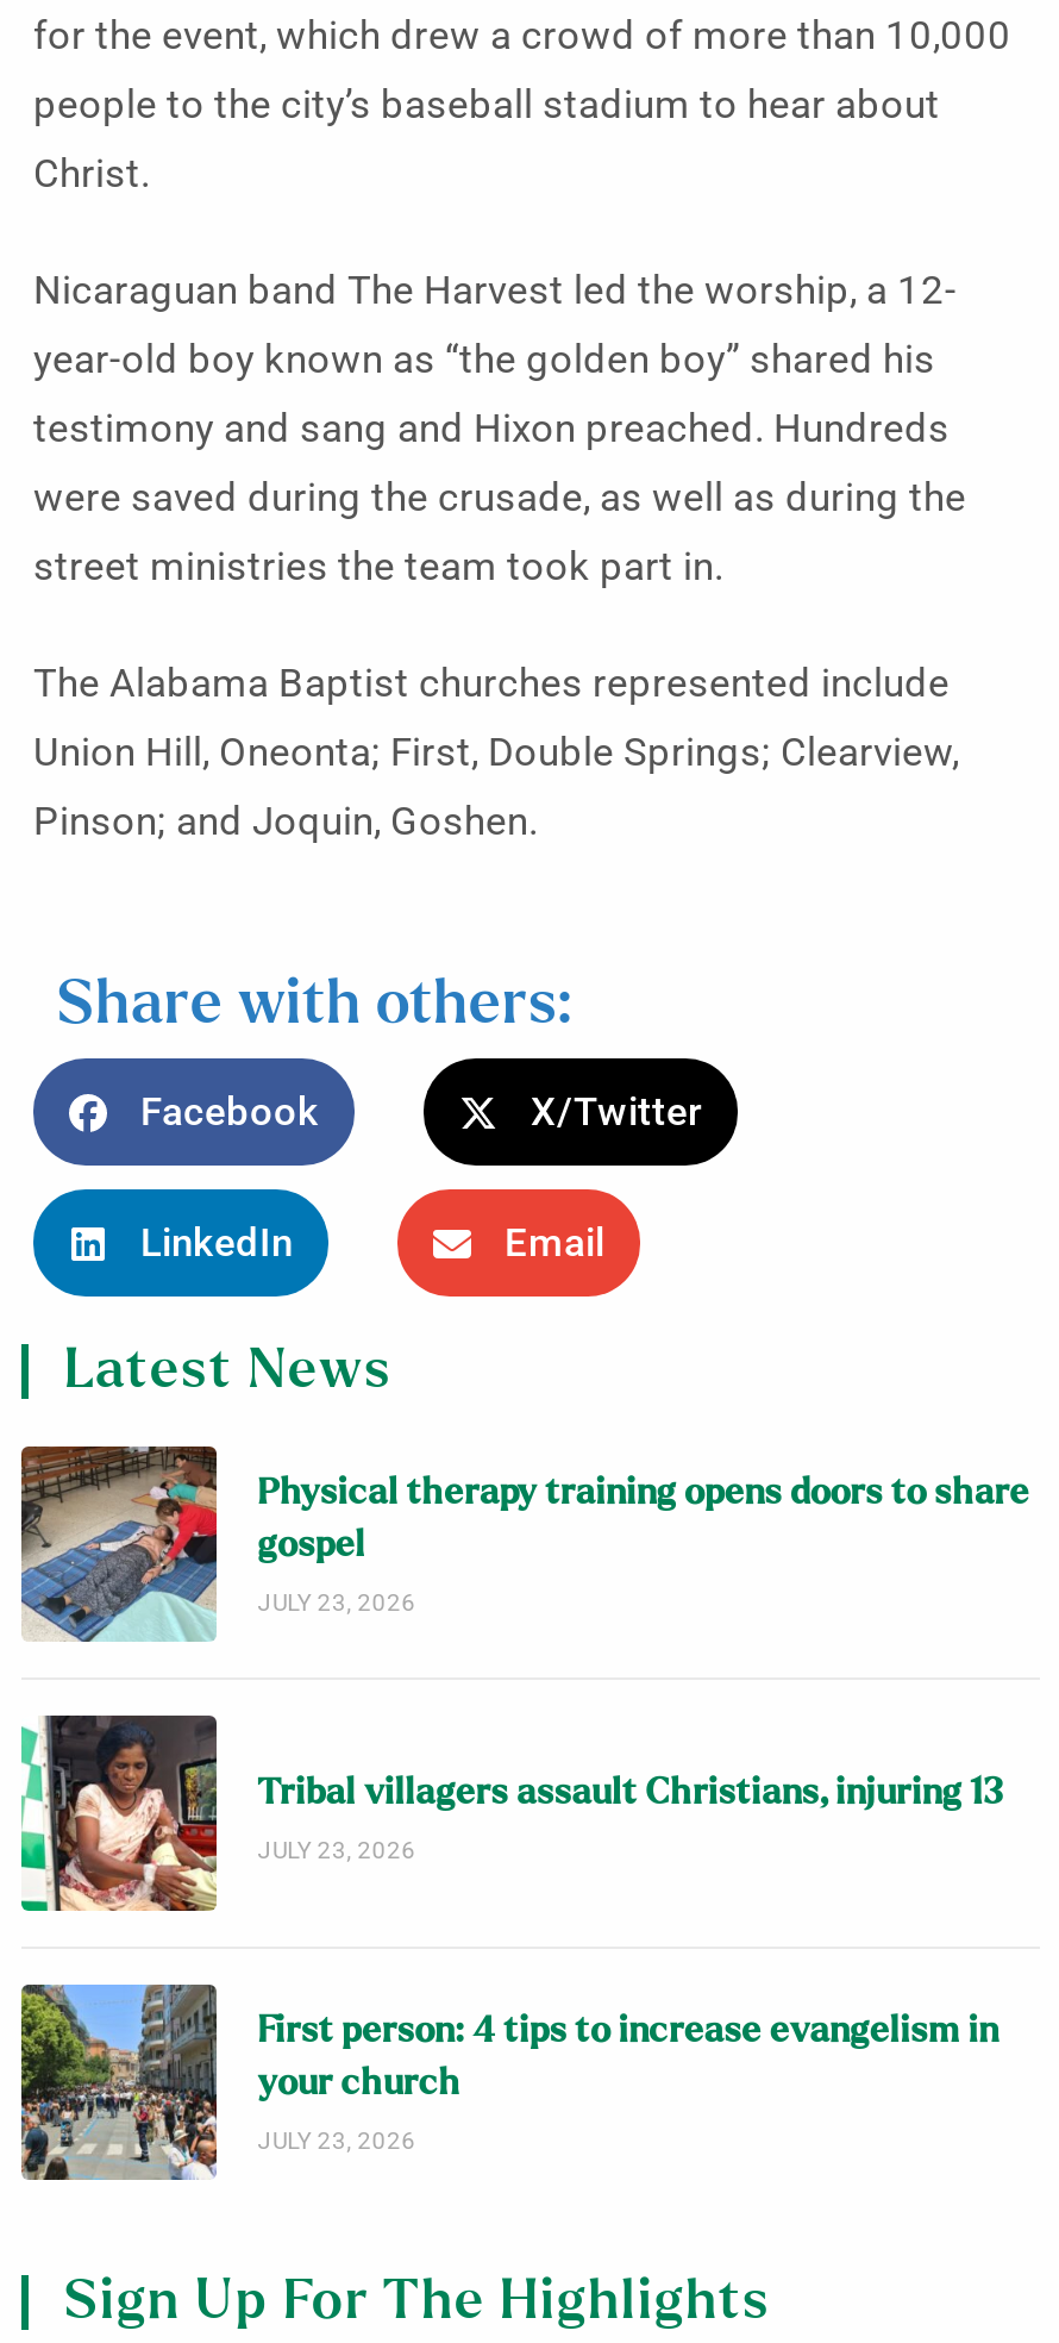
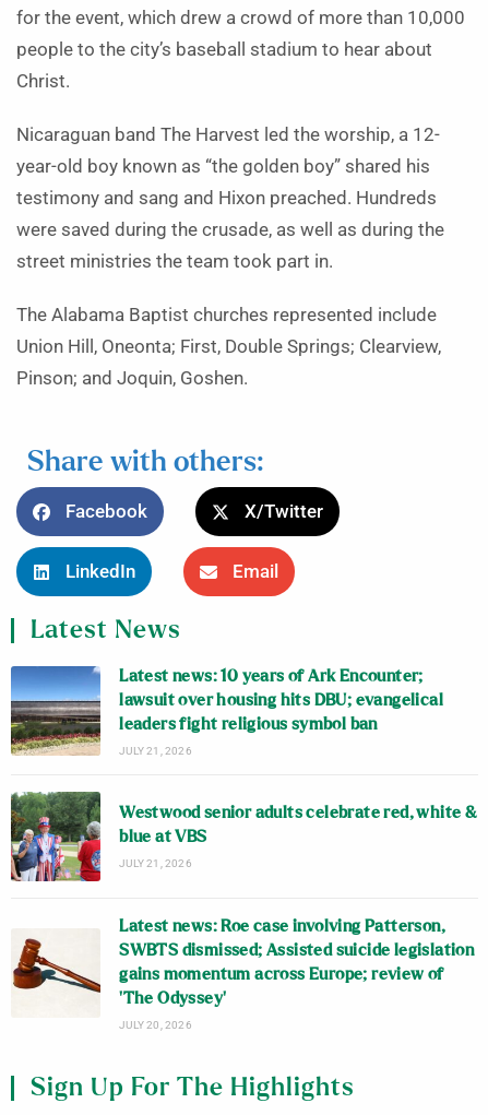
- [image]
- Physical therapy training opens doors to share
- gospel
- JULY 23, 2026
+ [image]
+ Latest news: 10 years of Ark Encounter;
+ lawsuit over housing hits DBU; evangelical
+ leaders fight religious symbol ban
+ JULY 21, 2026

- [image]
- Tribal villagers assault Christians, injuring 13
- JULY 23, 2026
+ [image]
+ Westwood senior adults celebrate red, white &
+ blue at VBS
+ JULY 21, 2026

- [image]
- First person: 4 tips to increase evangelism in
- your church
- JULY 23, 2026
+ [image]
+ Latest news: Roe case involving Patterson,
+ SWBTS dismissed; Assisted suicide legislation
+ gains momentum across Europe; review of
+ ‘The Odyssey’
+ JULY 20, 2026
